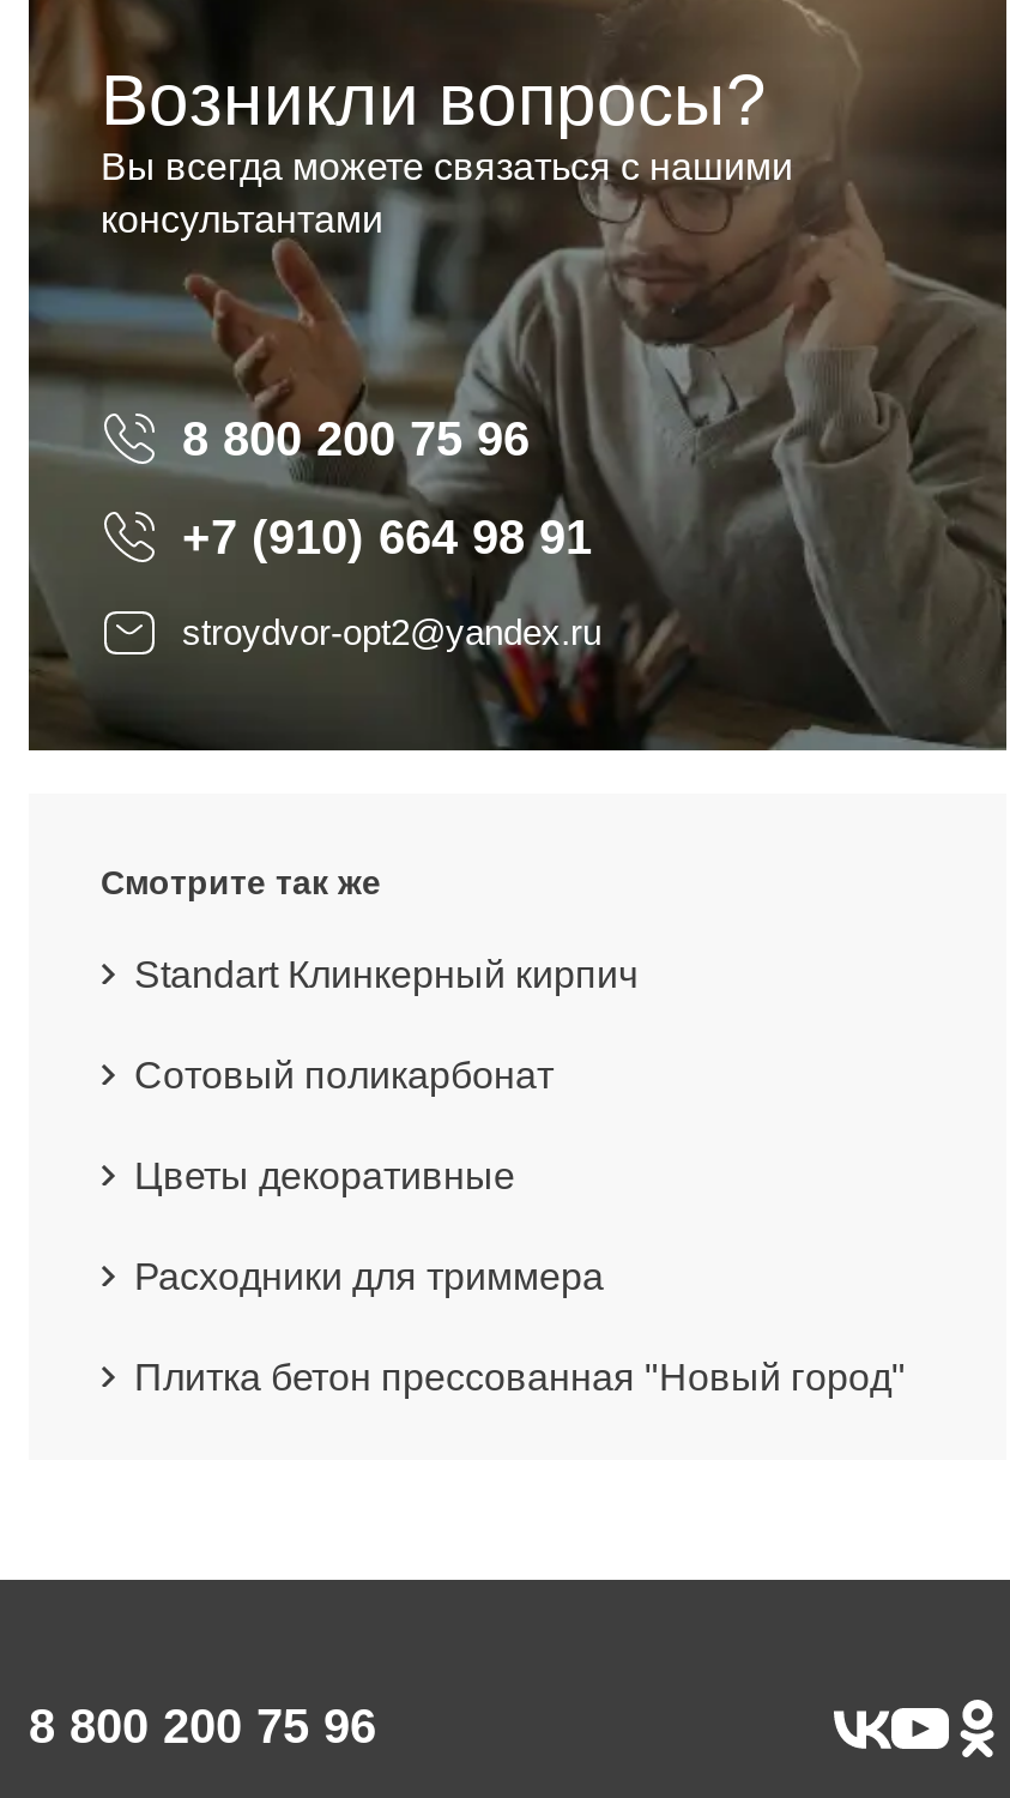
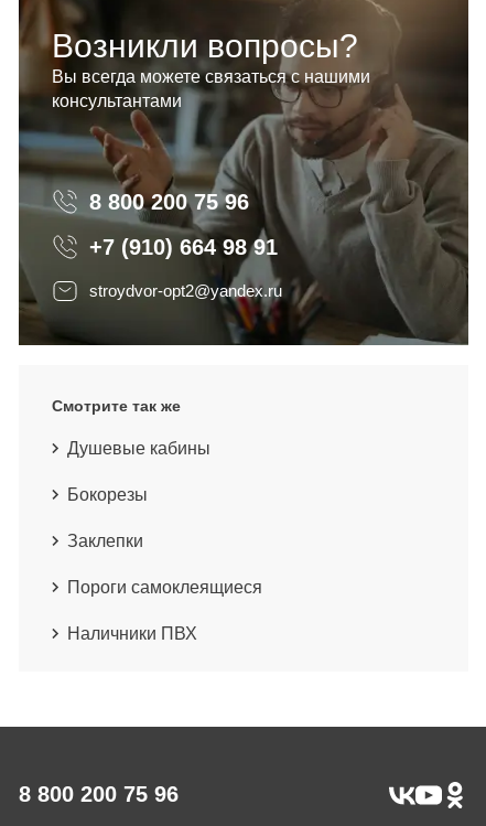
- Standart Клинкерный кирпич
+ Душевые кабины

- Сотовый поликарбонат
+ Бокорезы

- Цветы декоративные
+ Заклепки

- Расходники для триммера
+ Пороги самоклеящиеся

- Плитка бетон прессованная "Новый город"
+ Наличники ПВХ
